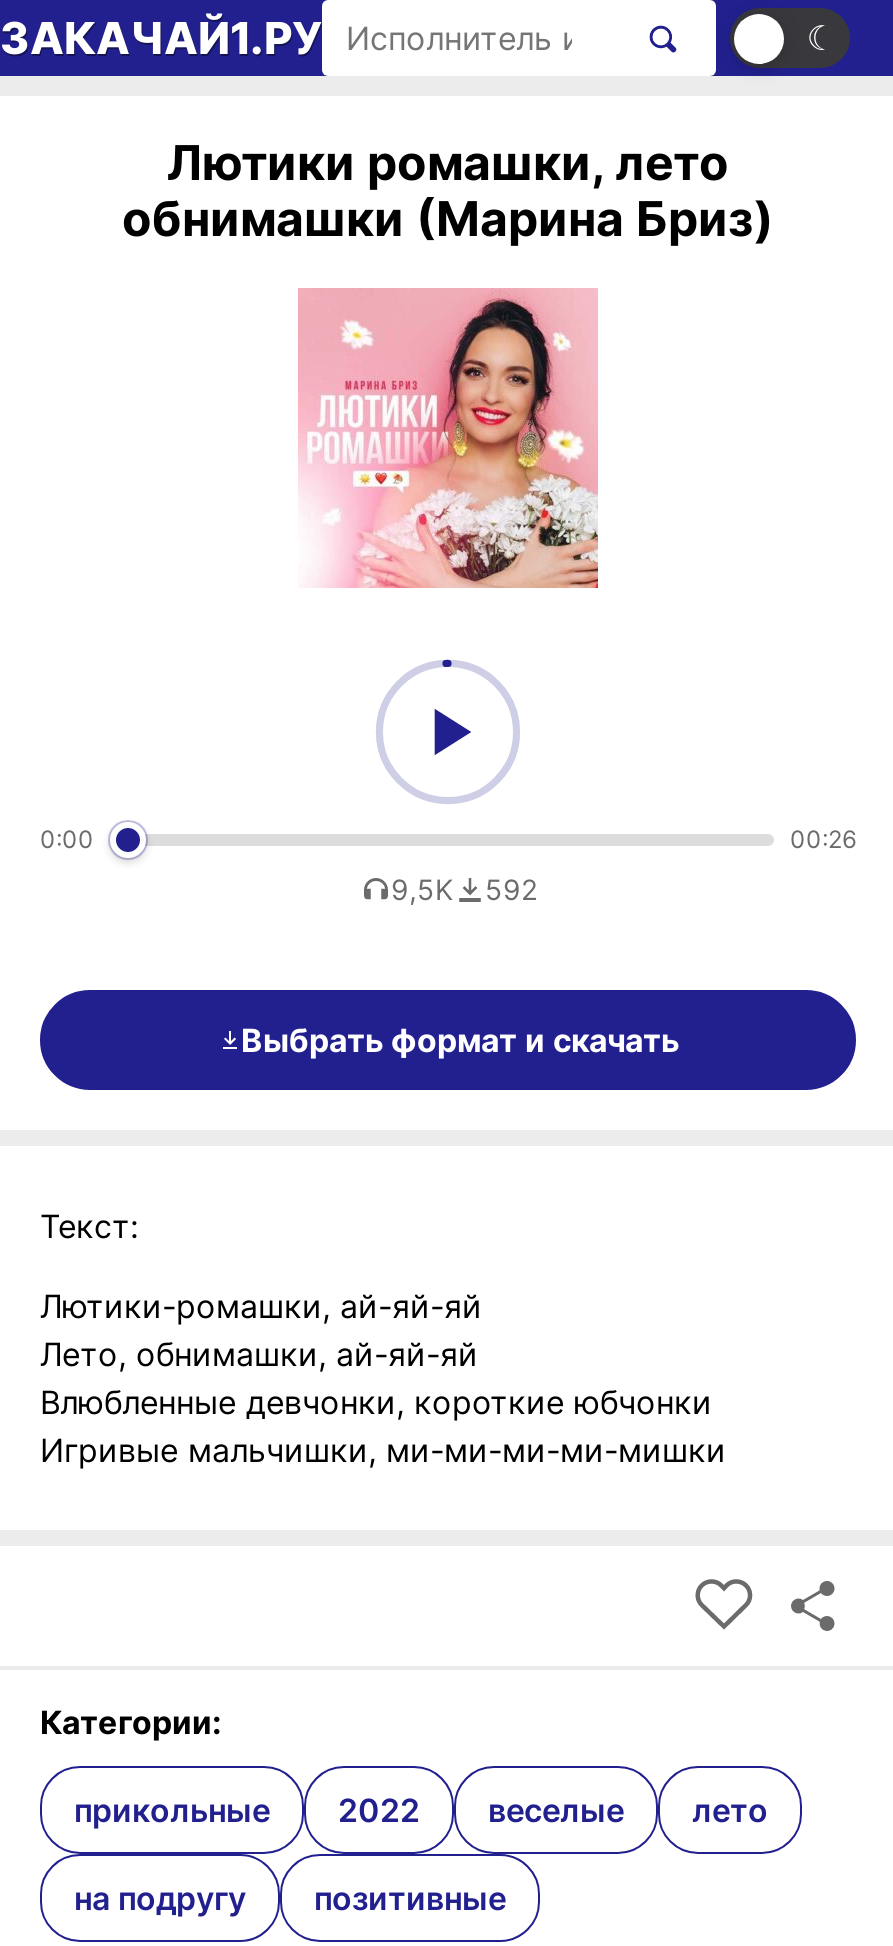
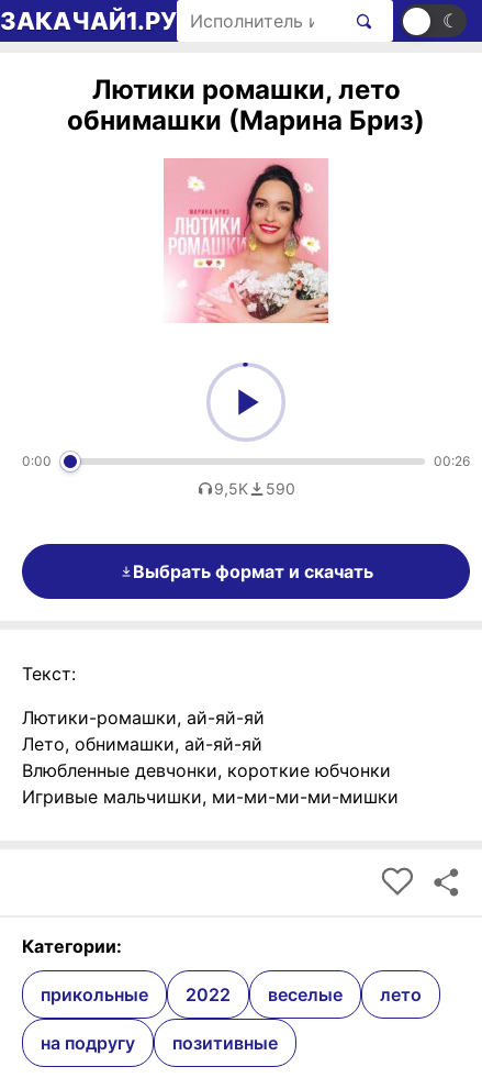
- 9,5K 592
+ 9,5K 590
